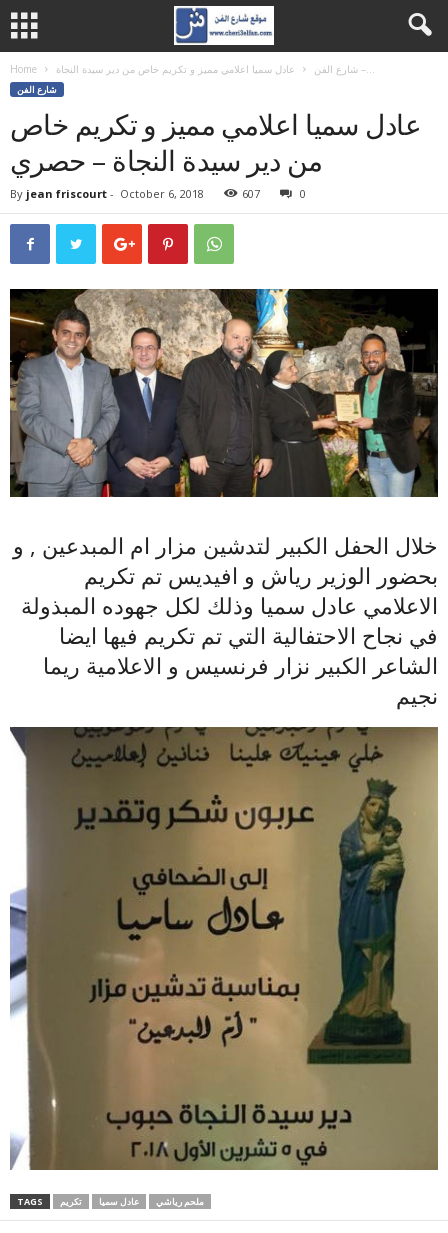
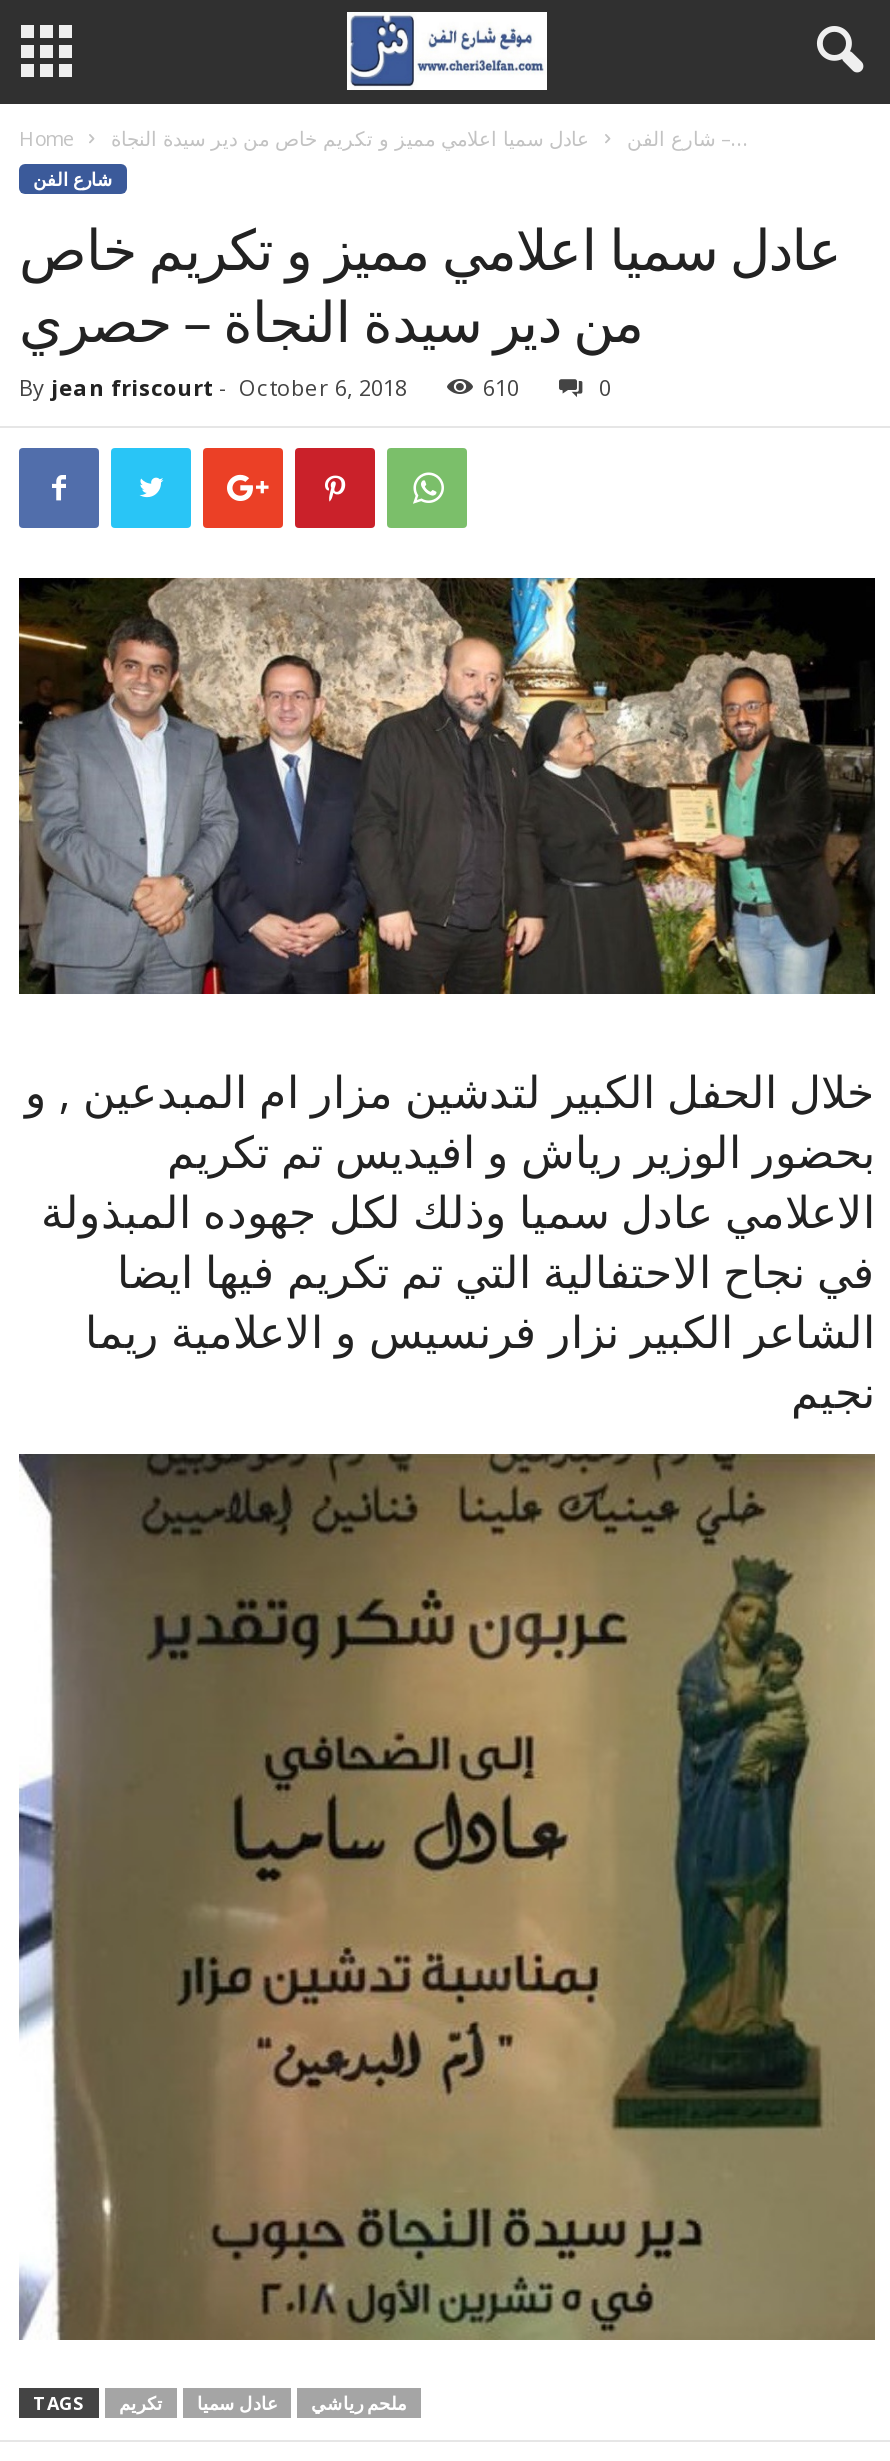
- 607
+ 610
